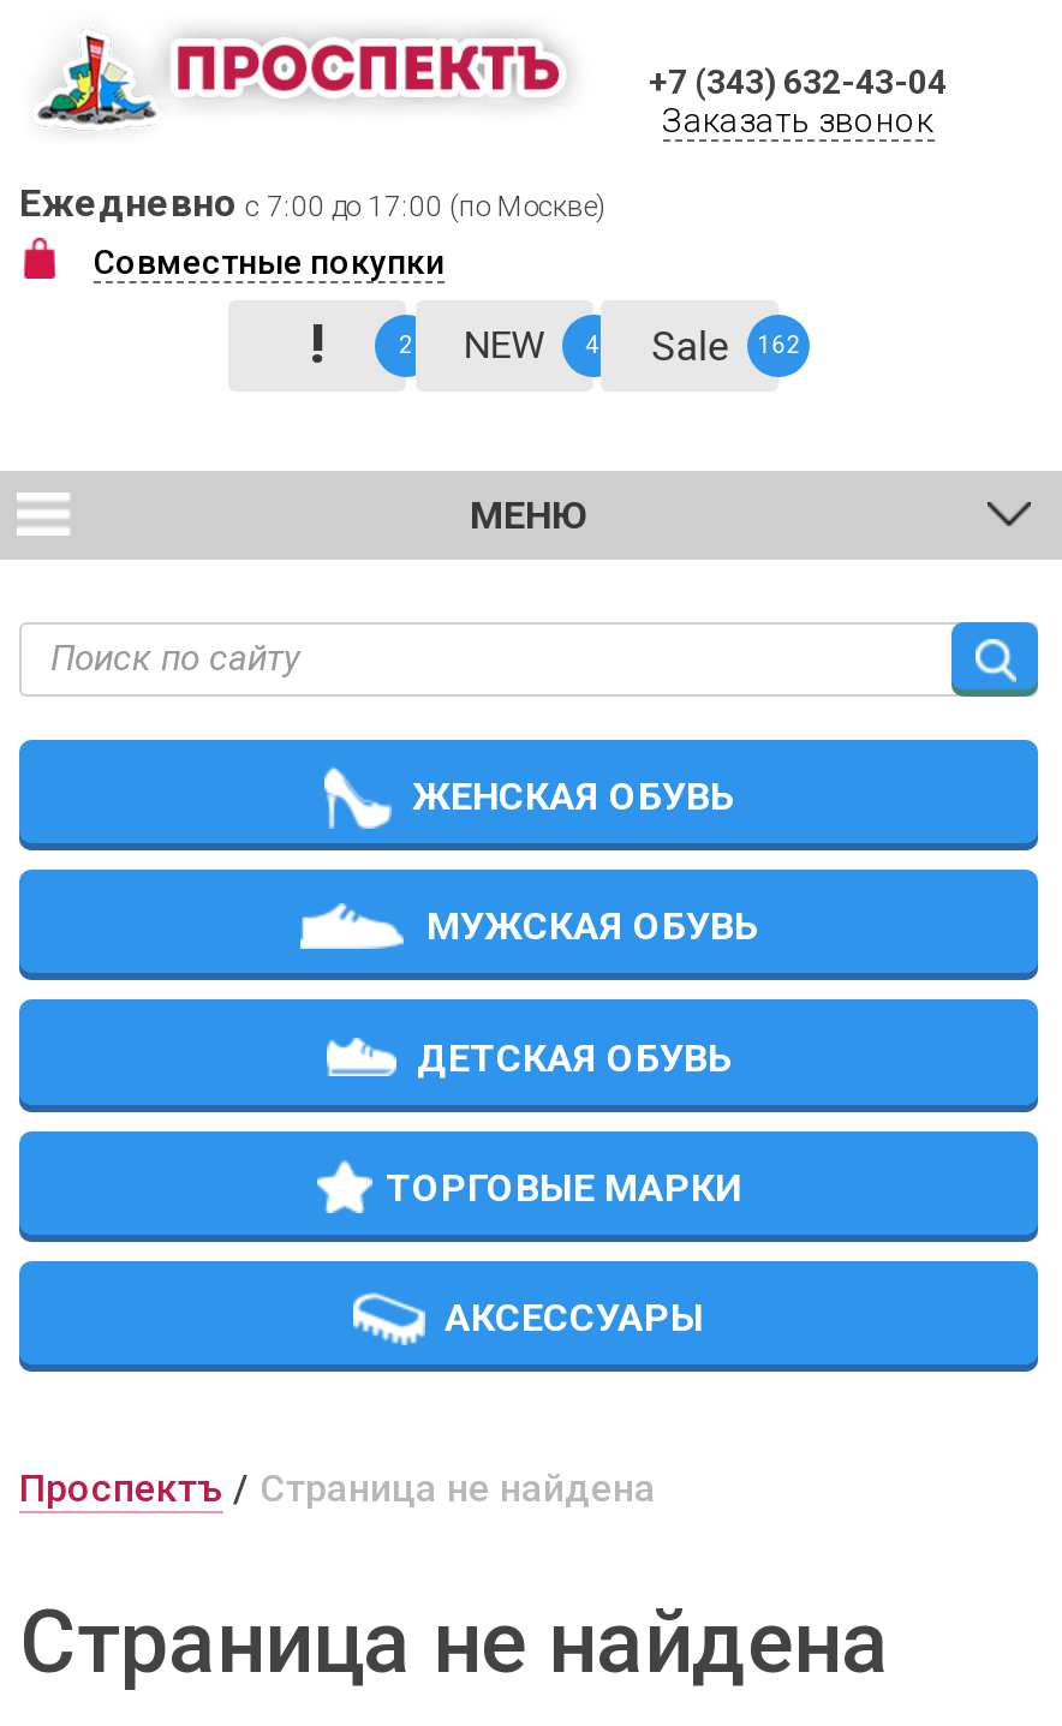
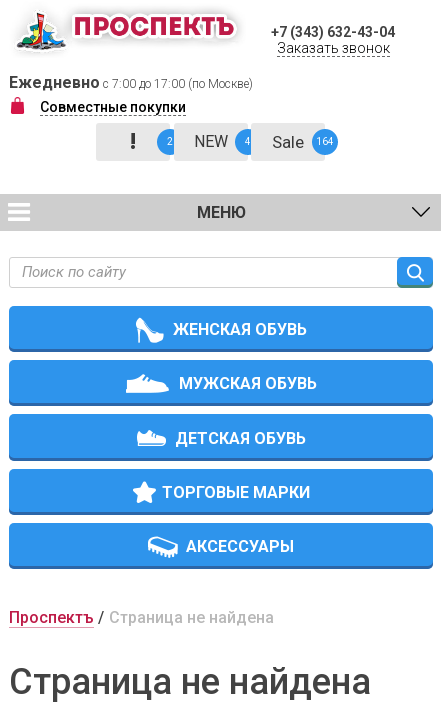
- 2 NEW 4 Sale 162
+ 2 NEW 4 Sale 164
